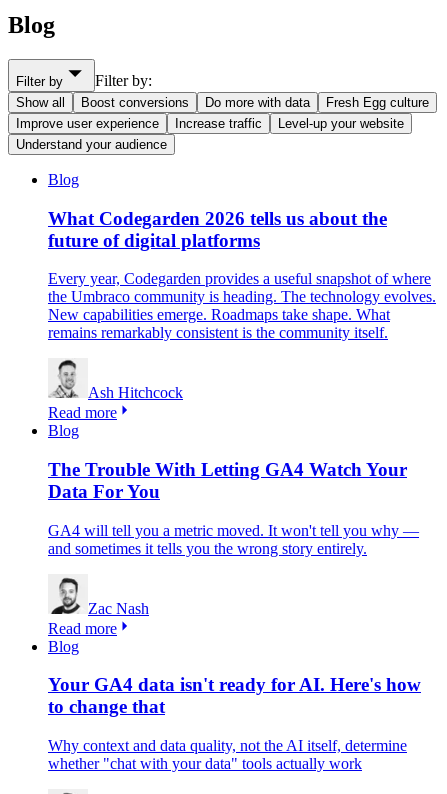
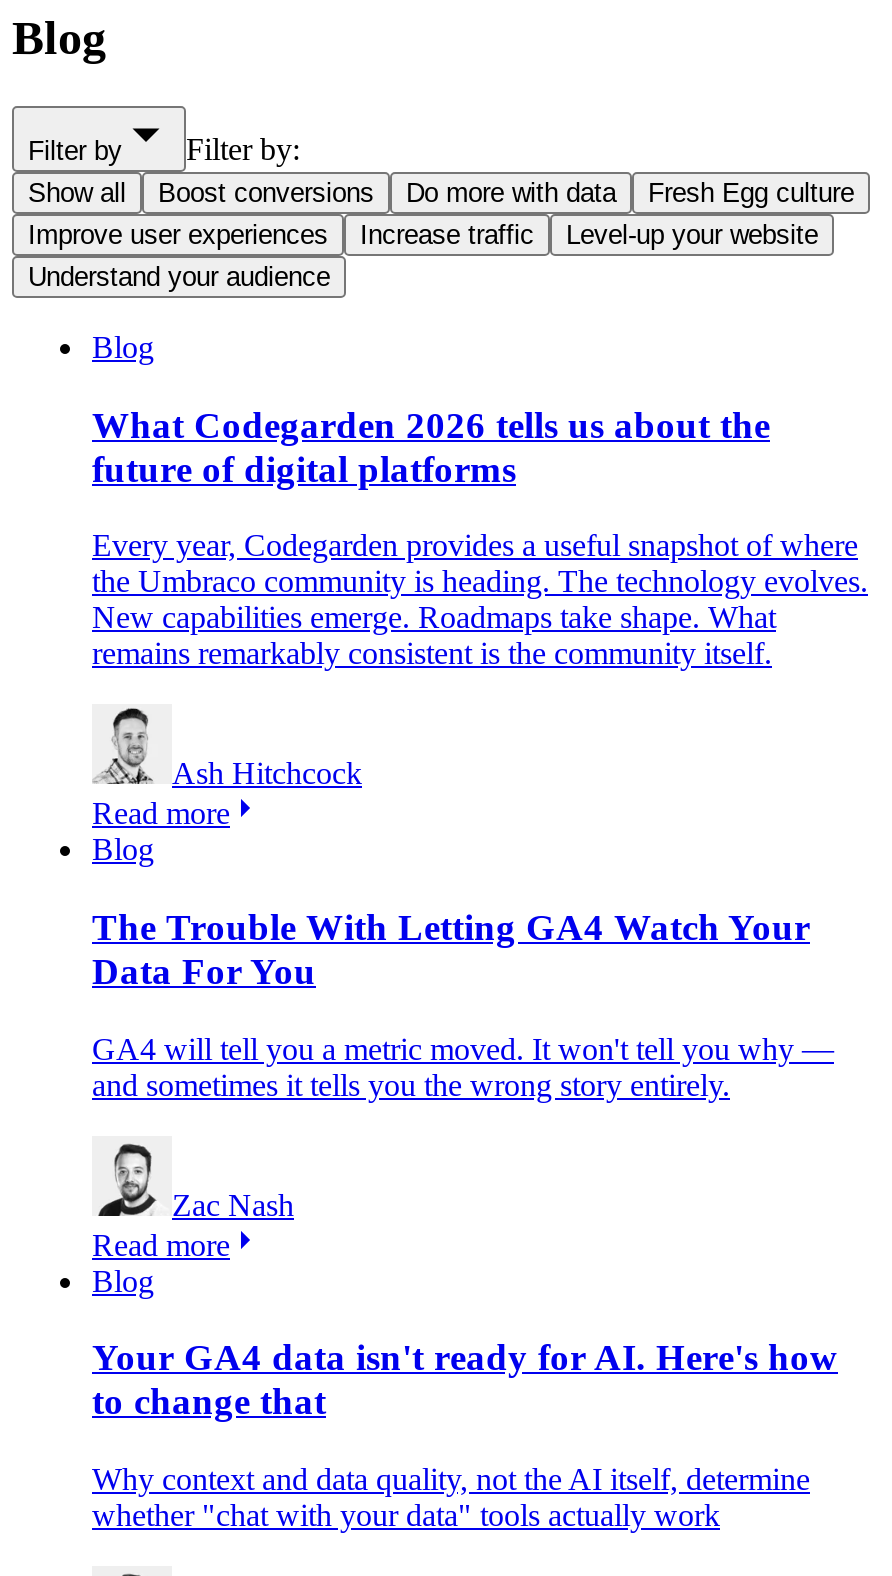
- Improve user experience
+ Improve user experiences
